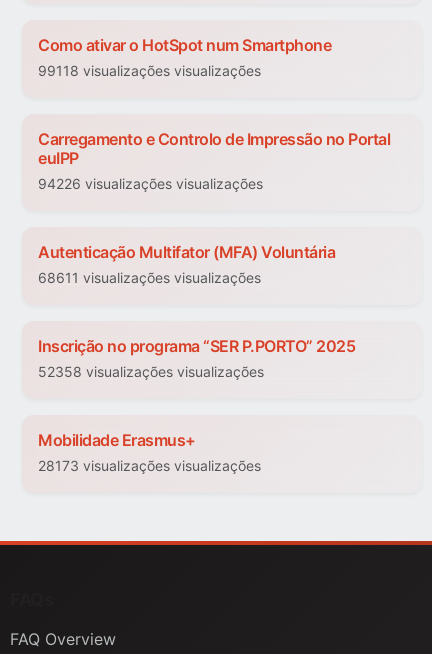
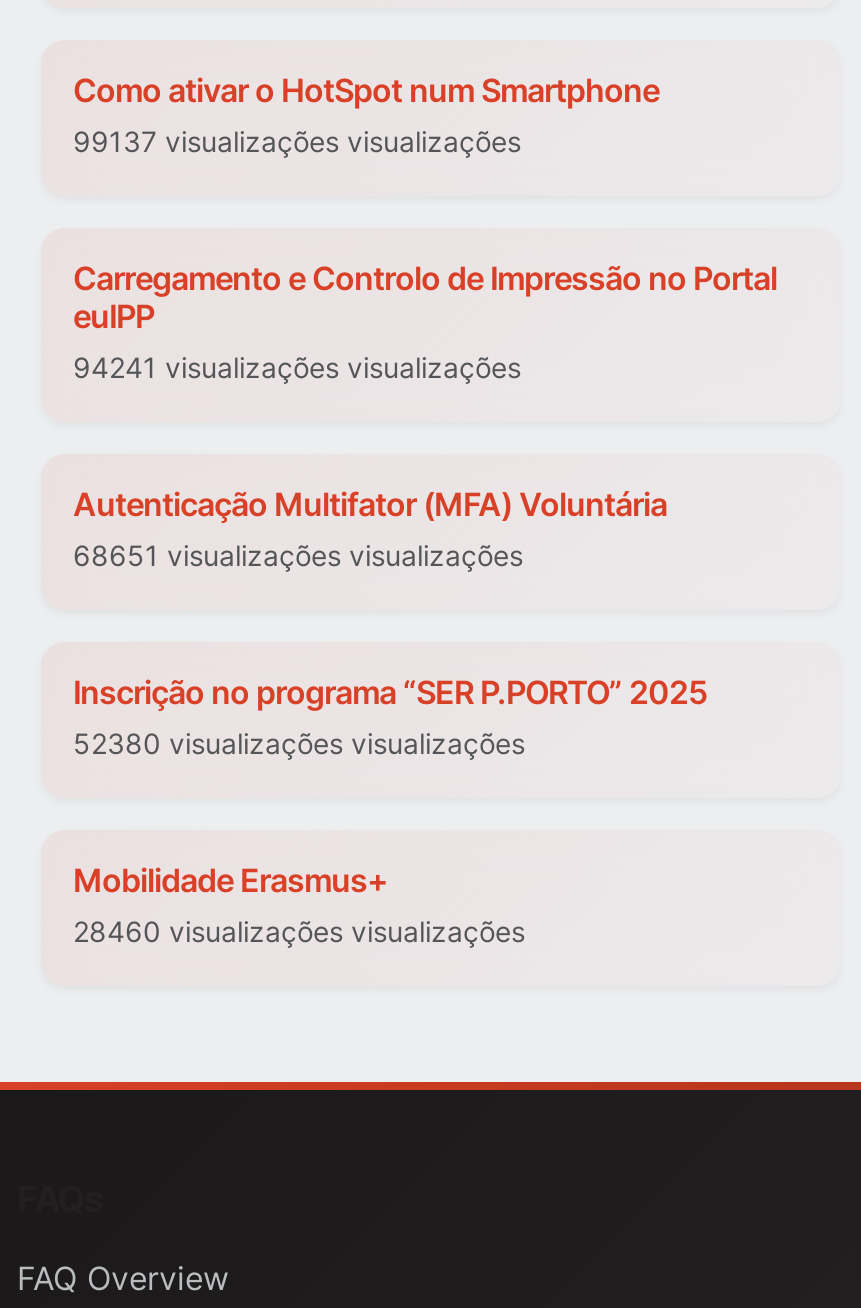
- 99118 visualizações visualizações
+ 99137 visualizações visualizações

- 94226 visualizações visualizações
+ 94241 visualizações visualizações

- 68611 visualizações visualizações
+ 68651 visualizações visualizações

- 52358 visualizações visualizações
+ 52380 visualizações visualizações

- 28173 visualizações visualizações
+ 28460 visualizações visualizações
